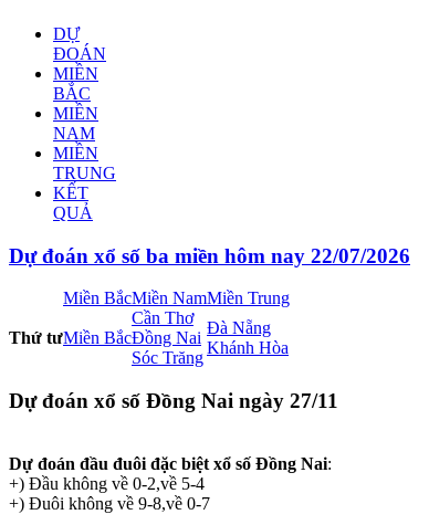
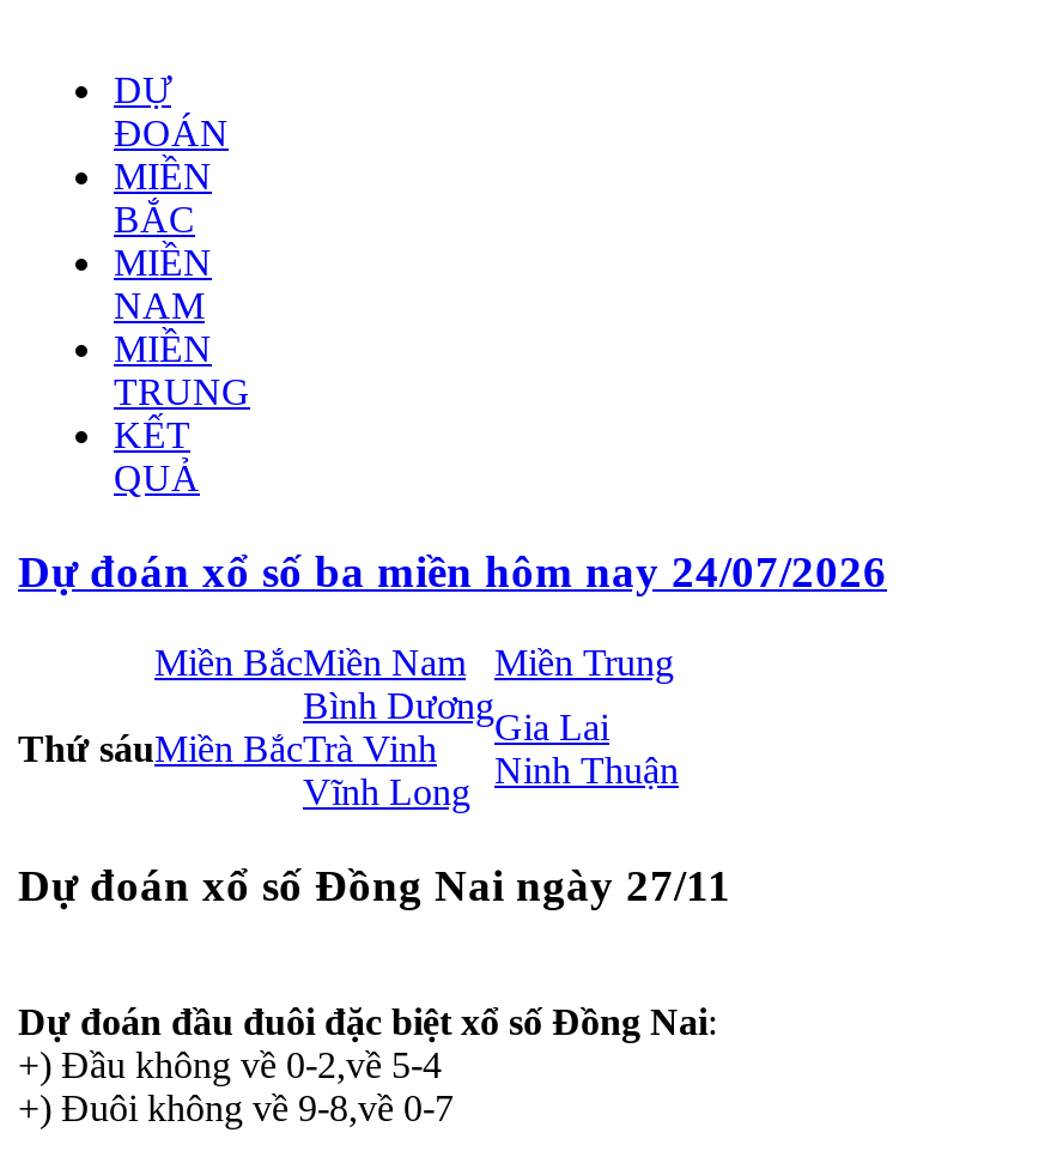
- Dự đoán xổ số ba miền hôm nay 22/07/2026
+ Dự đoán xổ số ba miền hôm nay 24/07/2026

- Cần Thơ
- Đồng Nai
- Sóc Trăng
+ Bình Dương
+ Trà Vinh
+ Vĩnh Long

- Đà Nẵng
- Khánh Hòa
+ Gia Lai
+ Ninh Thuận

- Thứ tưMiền Bắc
+ Thứ sáuMiền Bắc
